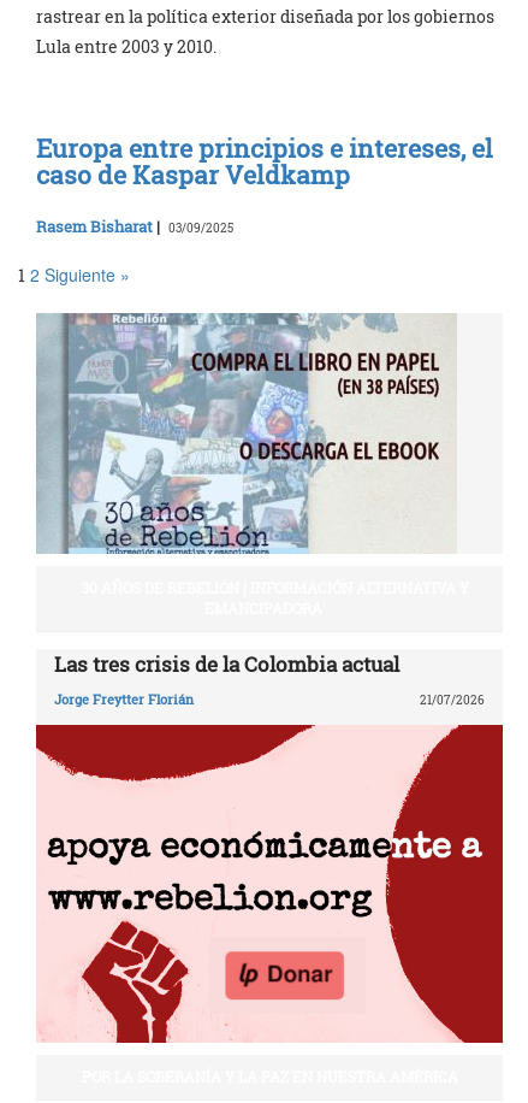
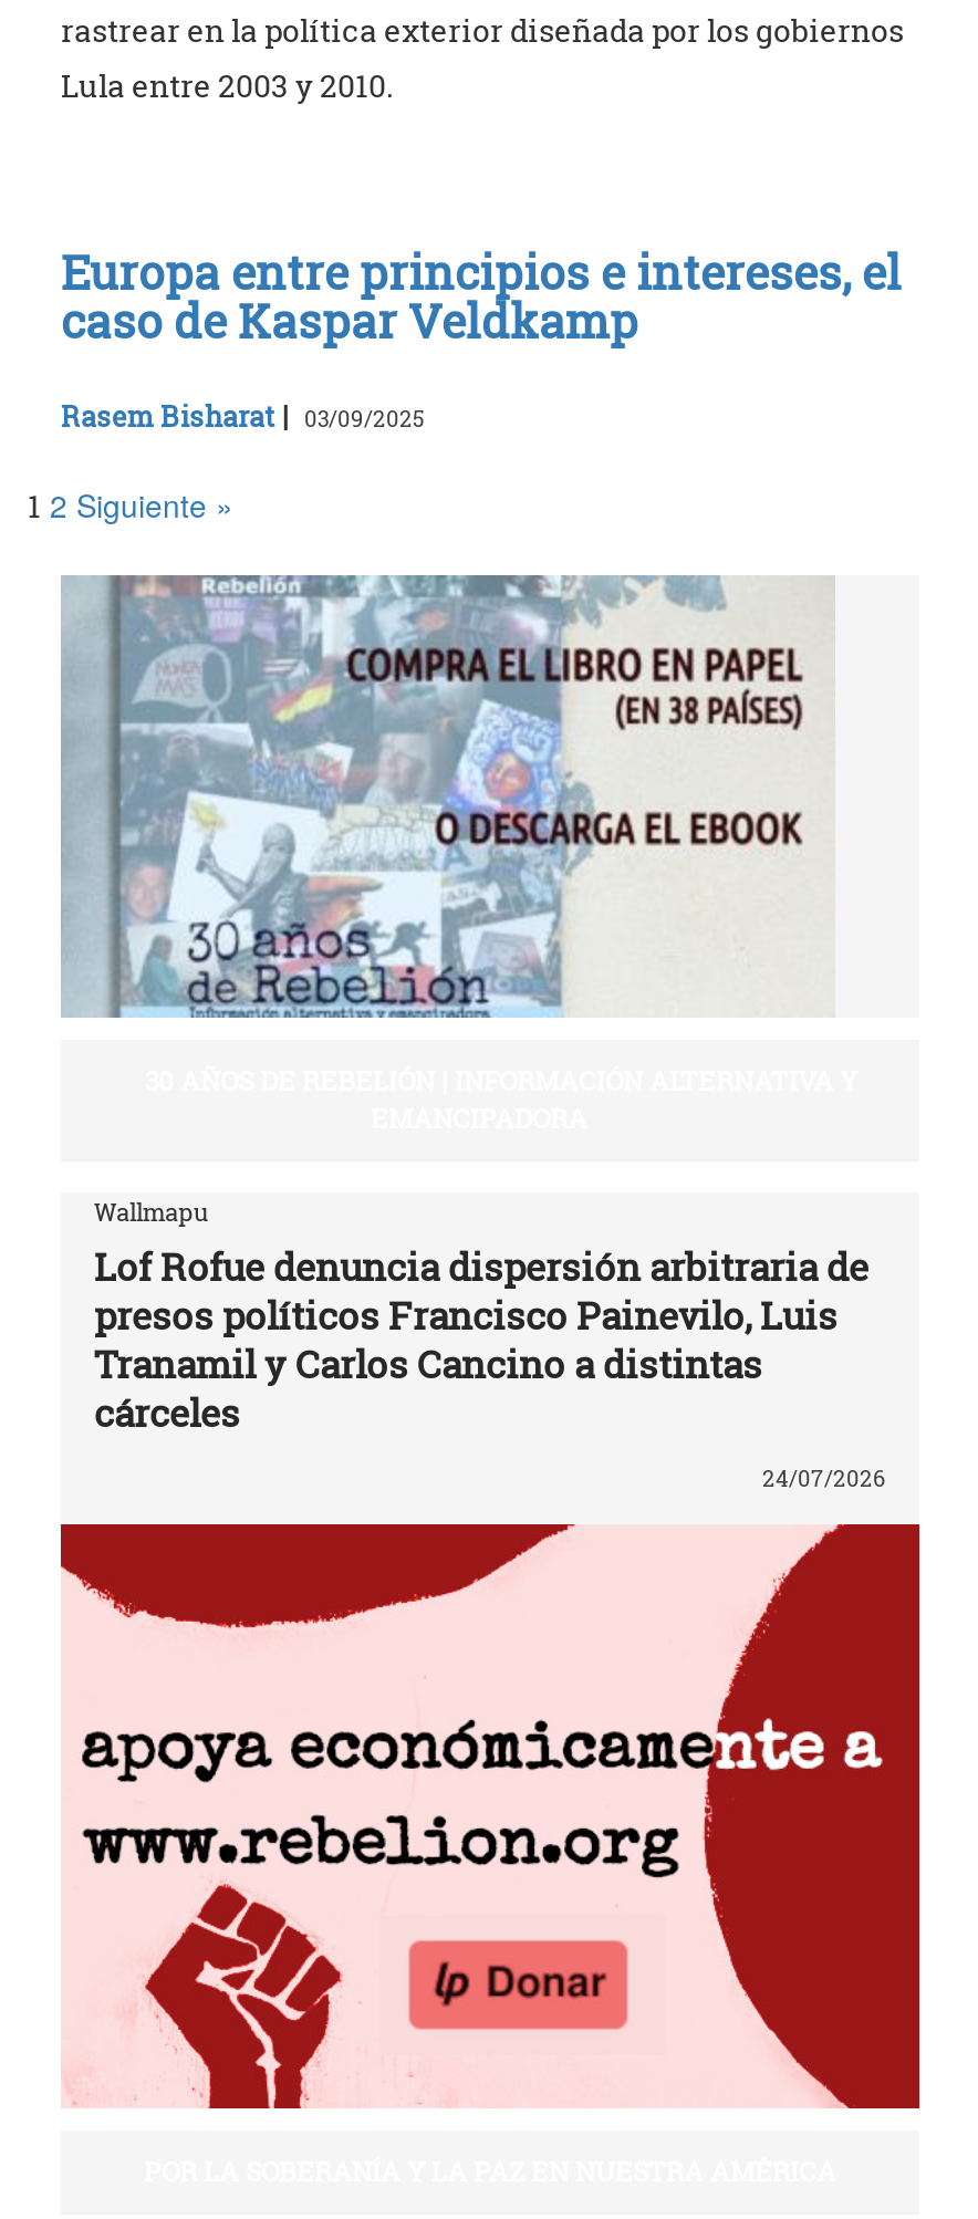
- Las tres crisis de la Colombia actual
+ Wallmapu
+ Lof Rofue denuncia dispersión arbitraria de
+ presos políticos Francisco Painevilo, Luis
+ Tranamil y Carlos Cancino a distintas
+ cárceles

- Jorge Freytter Florián
- 21/07/2026
+ 24/07/2026
